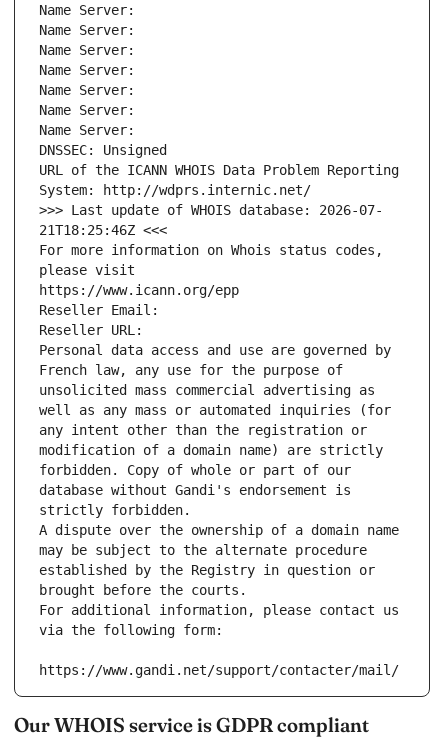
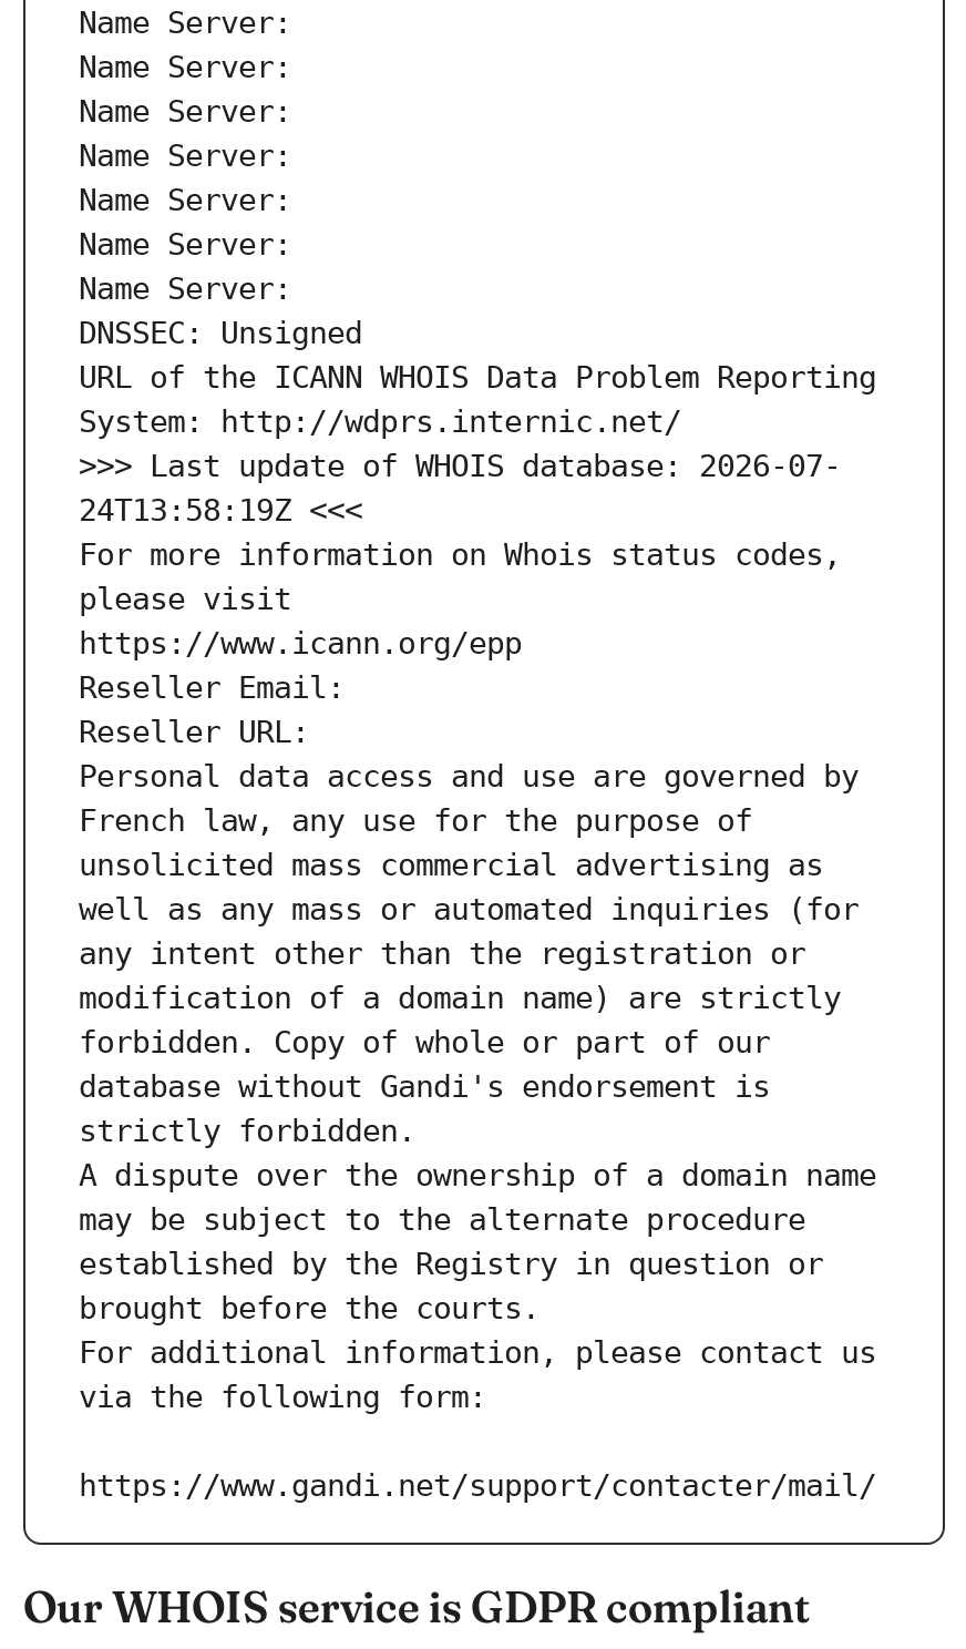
- 21T18:25:46Z <<<
+ 24T13:58:19Z <<<
